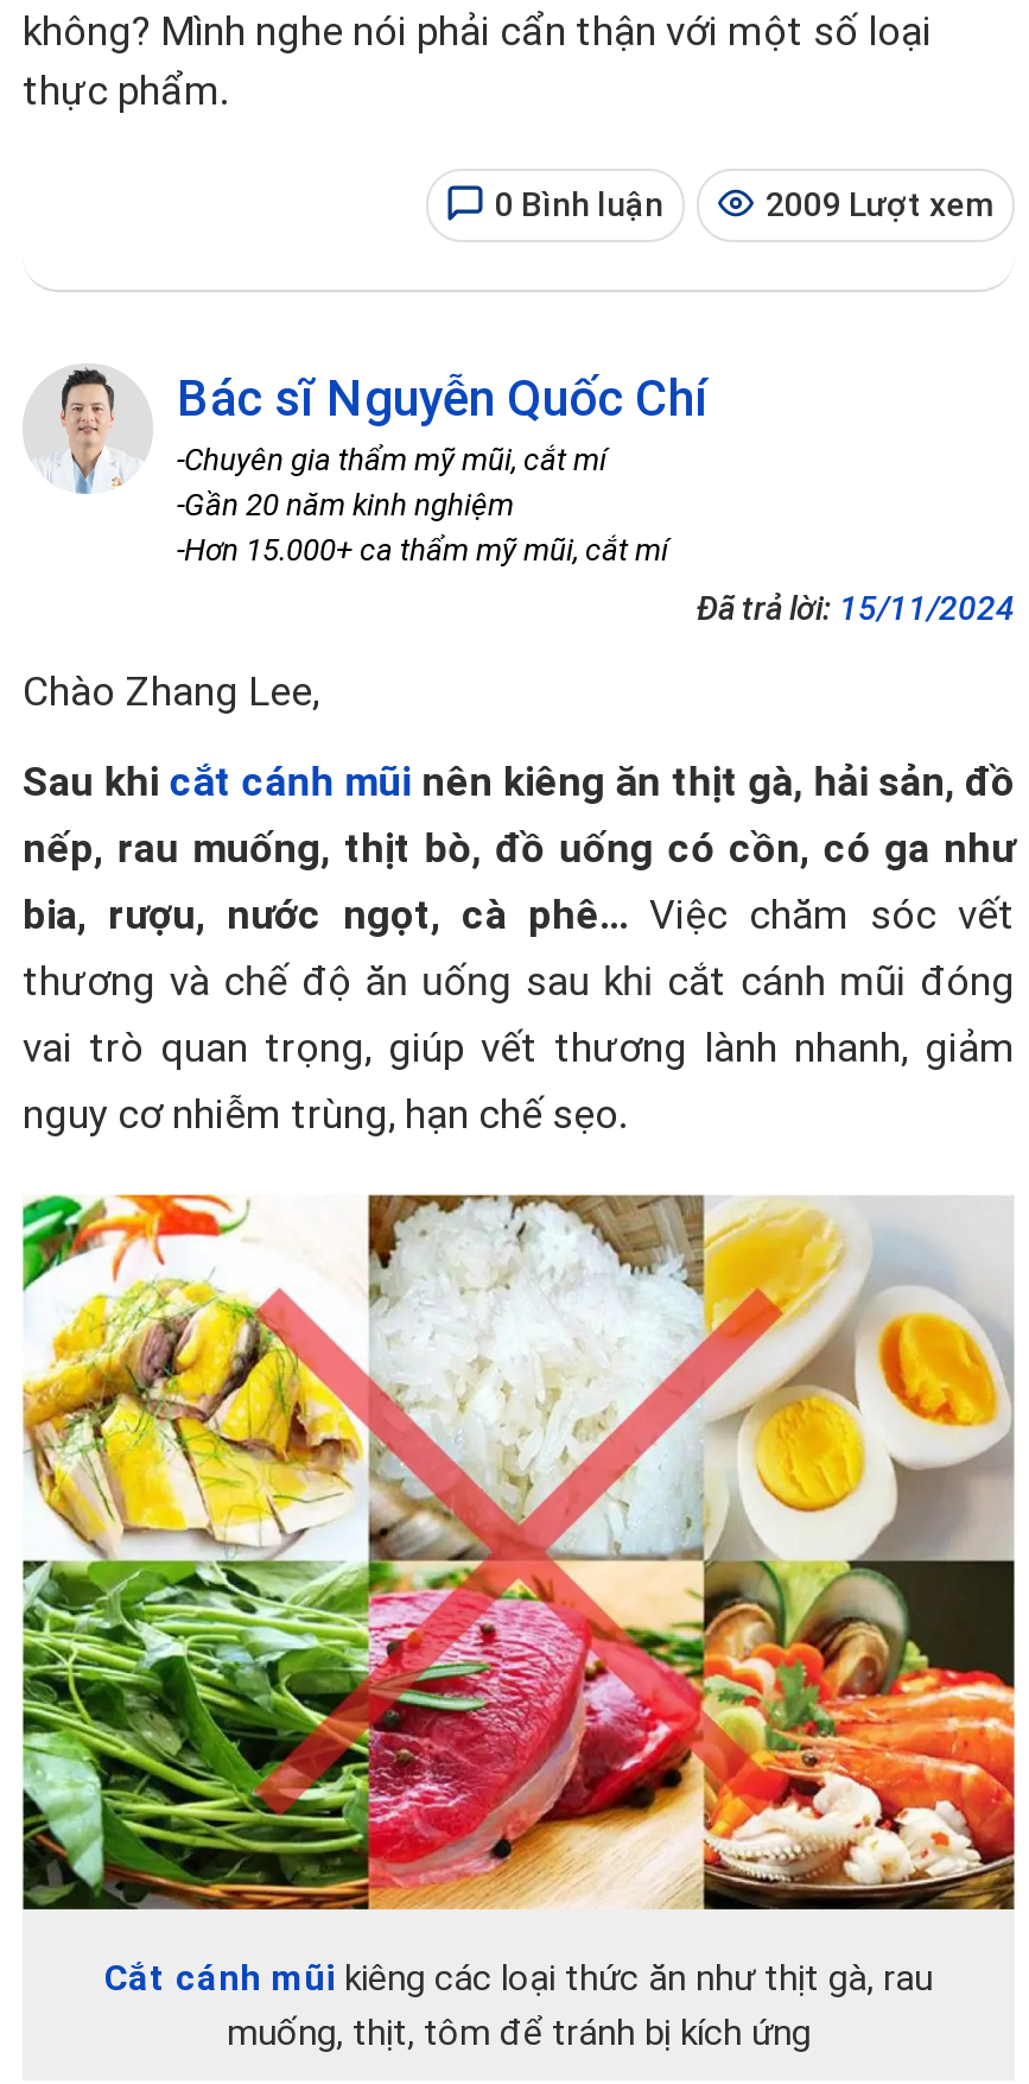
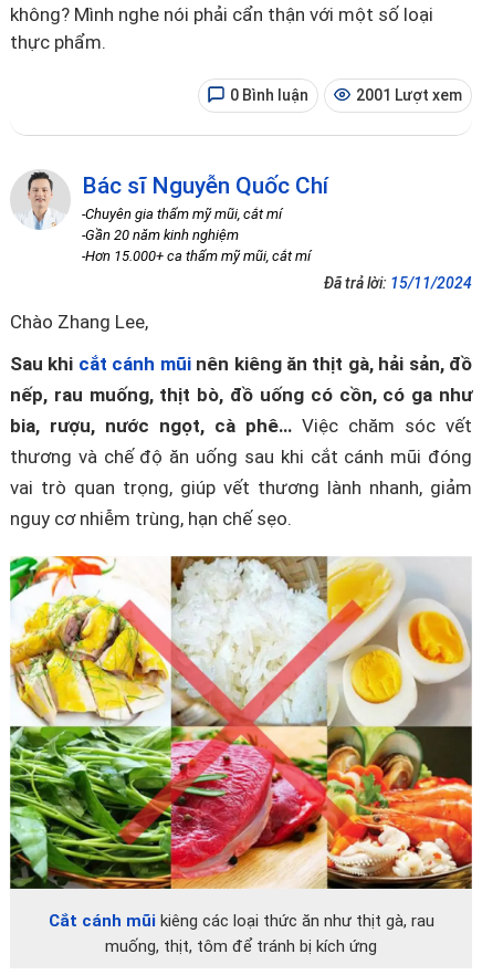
- 2009 Lượt xem
+ 2001 Lượt xem
